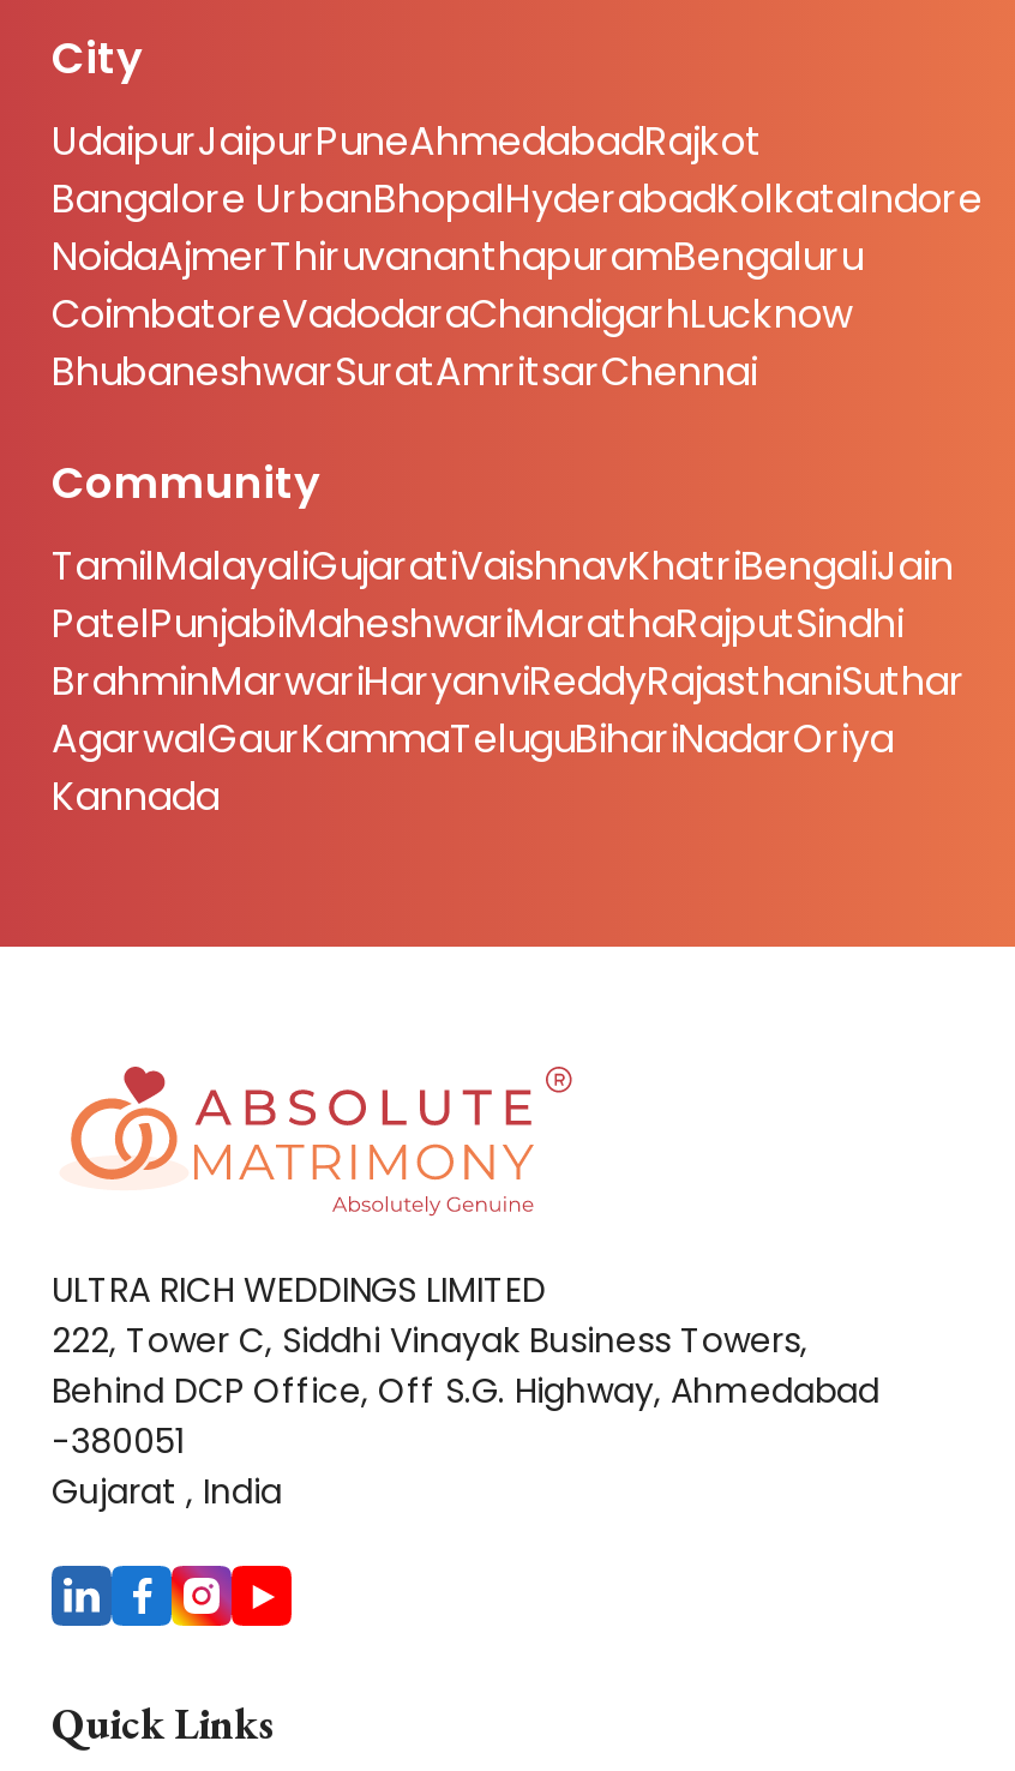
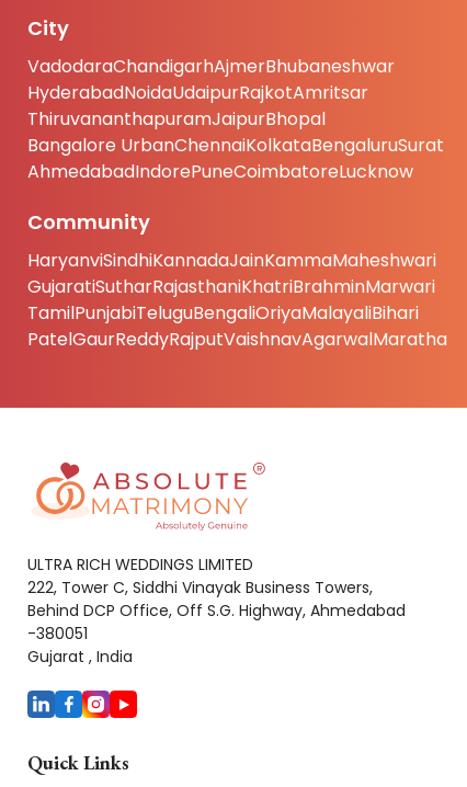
- UdaipurJaipurPuneAhmedabadRajkot
- Bangalore UrbanBhopalHyderabadKolkataIndore
- NoidaAjmerThiruvananthapuramBengaluru
- CoimbatoreVadodaraChandigarhLucknow
- BhubaneshwarSuratAmritsarChennai
+ VadodaraChandigarhAjmerBhubaneshwar
+ HyderabadNoidaUdaipurRajkotAmritsar
+ ThiruvananthapuramJaipurBhopal
+ Bangalore UrbanChennaiKolkataBengaluruSurat
+ AhmedabadIndorePuneCoimbatoreLucknow

- TamilMalayaliGujaratiVaishnavKhatriBengaliJain
- PatelPunjabiMaheshwariMarathaRajputSindhi
- BrahminMarwariHaryanviReddyRajasthaniSuthar
- AgarwalGaurKammaTeluguBihariNadarOriya
- Kannada
+ HaryanviSindhiKannadaJainKammaMaheshwari
+ GujaratiSutharRajasthaniKhatriBrahminMarwari
+ TamilPunjabiTeluguBengaliOriyaMalayaliBihari
+ PatelGaurReddyRajputVaishnavAgarwalMaratha
